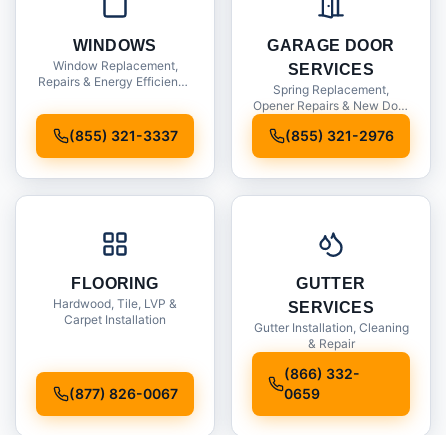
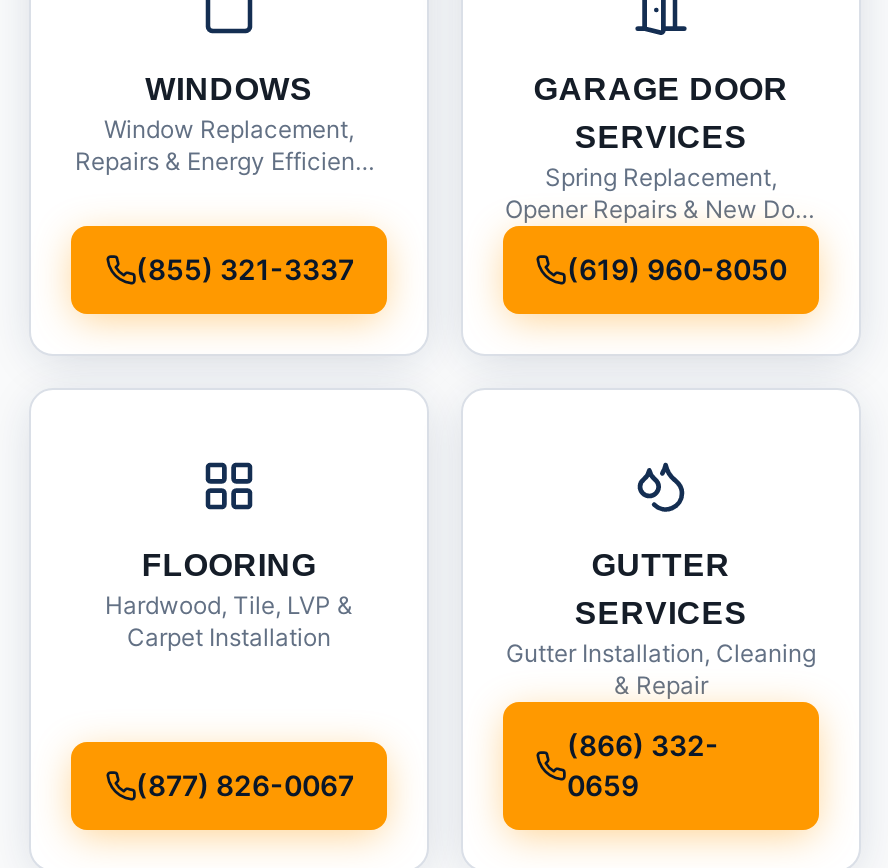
- (855) 321-2976
+ (619) 960-8050
